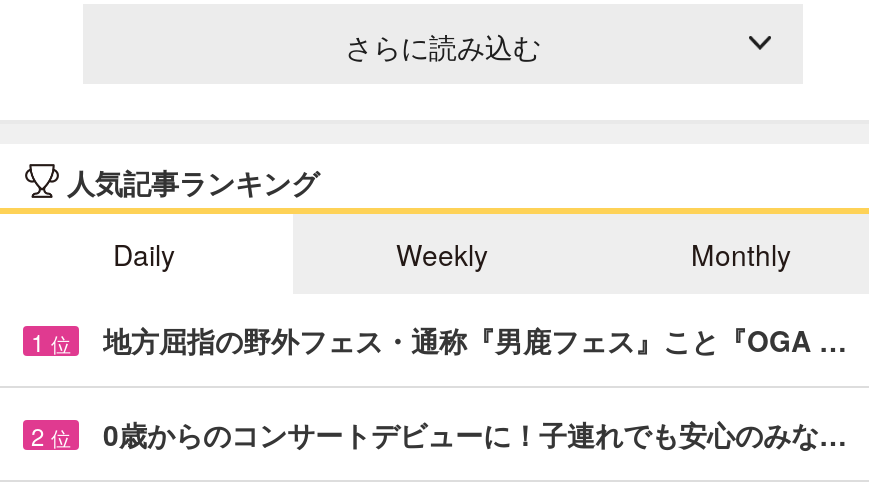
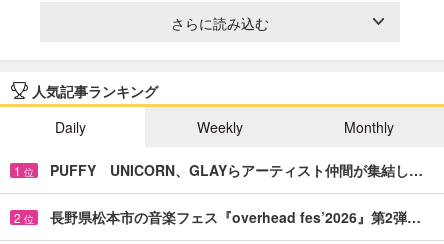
- 地方屈指の野外フェス・通称『男鹿フェス』こと『OGA …
+ PUFFY UNICORN、GLAYらアーティスト仲間が集結し…

- 0歳からのコンサートデビューに！子連れでも安心のみな…
+ 長野県松本市の音楽フェス『overhead fes’2026』第2弾…
